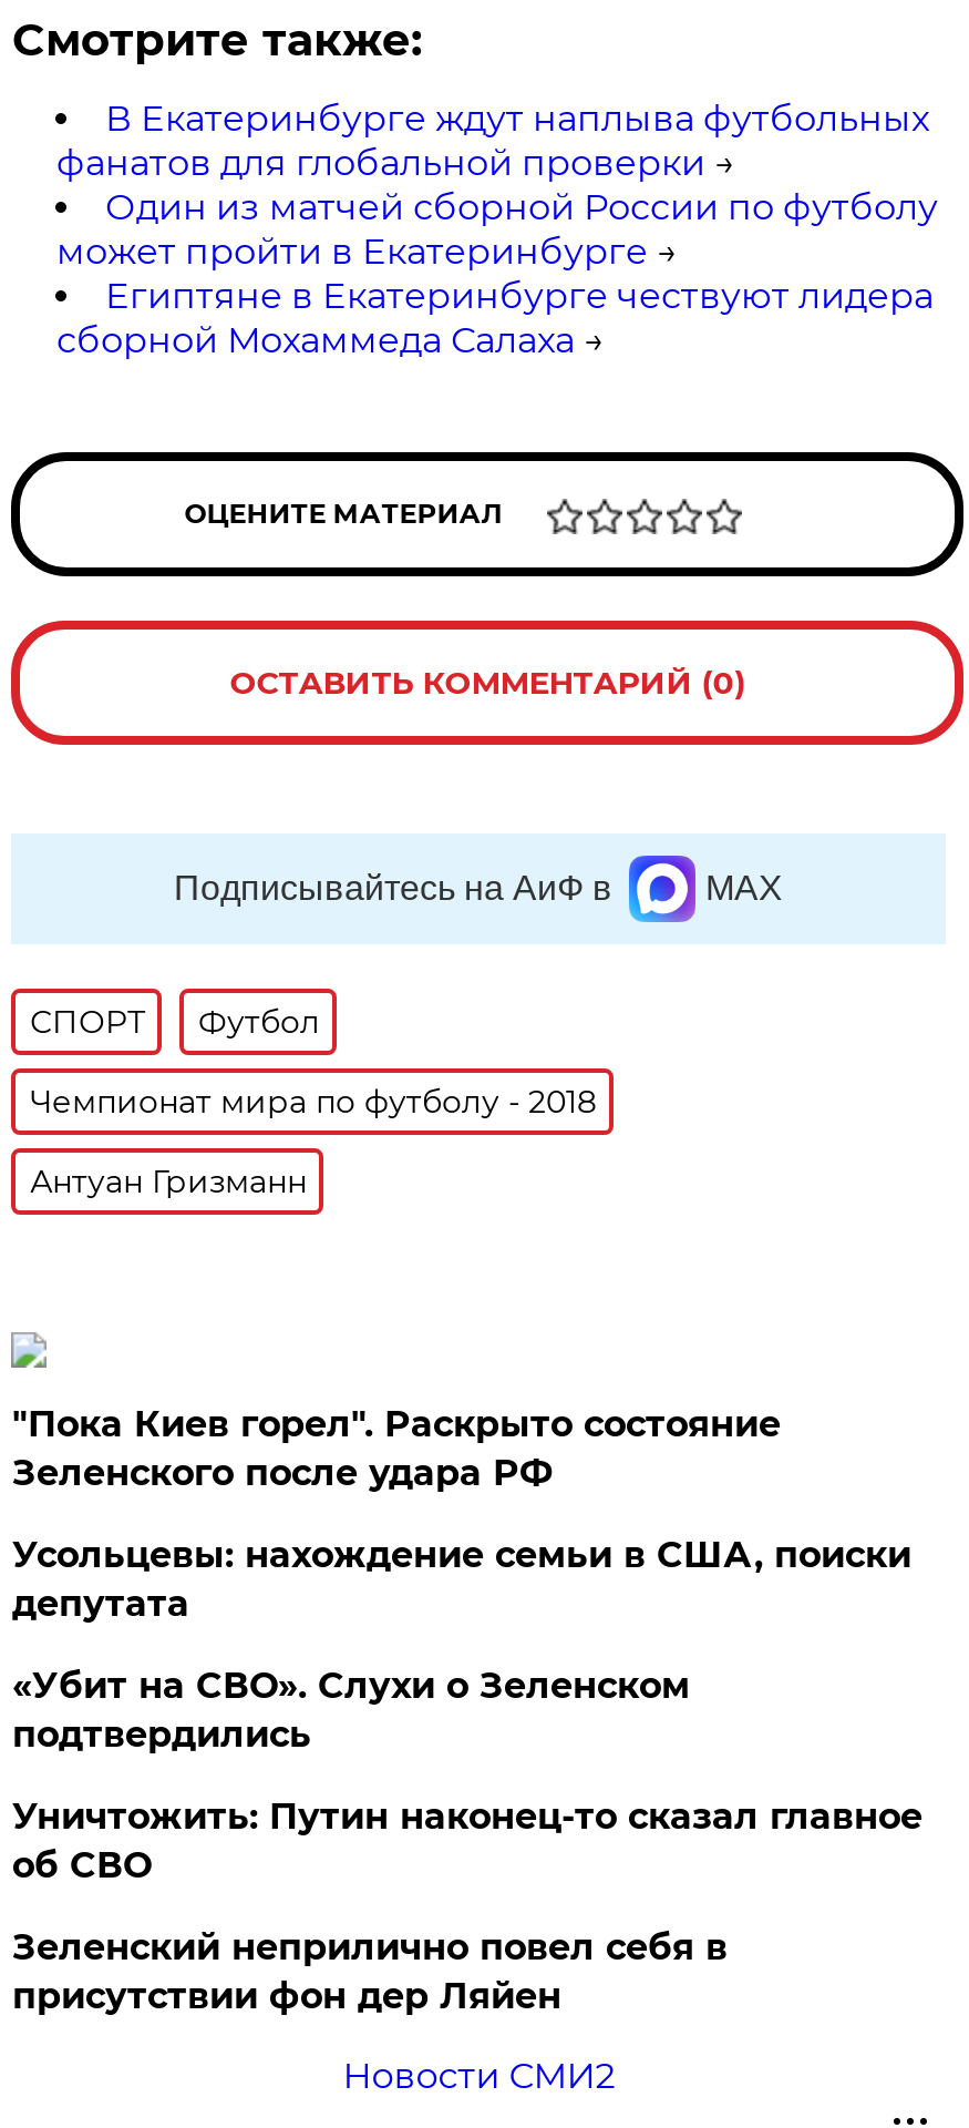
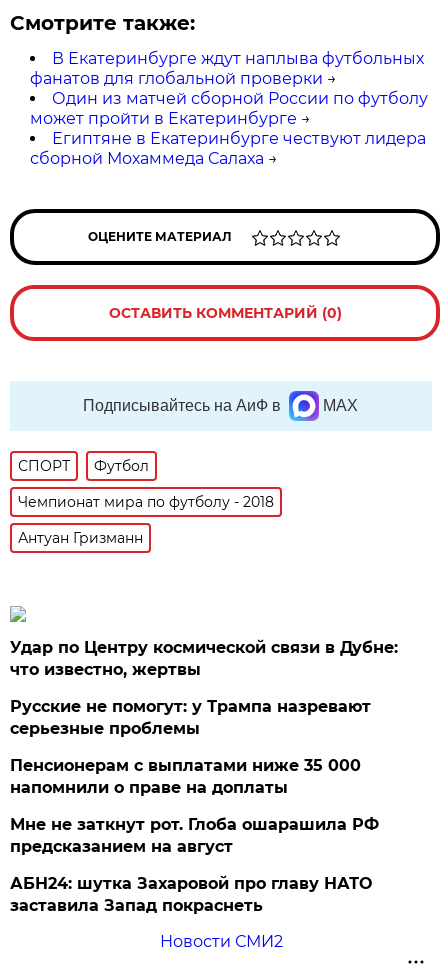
- "Пока Киев горел". Раскрыто состояние
- Зеленского после удара РФ
+ Удар по Центру космической связи в Дубне:
+ что известно, жертвы

- Усольцевы: нахождение семьи в США, поиски
- депутата
+ Русские не помогут: у Трампа назревают
+ серьезные проблемы

- «Убит на СВО». Слухи о Зеленском
- подтвердились
+ Пенсионерам с выплатами ниже 35 000
+ напомнили о праве на доплаты

- Уничтожить: Путин наконец-то сказал главное
- об СВО
+ Мне не заткнут рот. Глоба ошарашила РФ
+ предсказанием на август

- Зеленский неприлично повел cебя в
- присутствии фон дер Ляйен
+ АБН24: шутка Захаровой про главу НАТО
+ заставила Запад покраснеть
